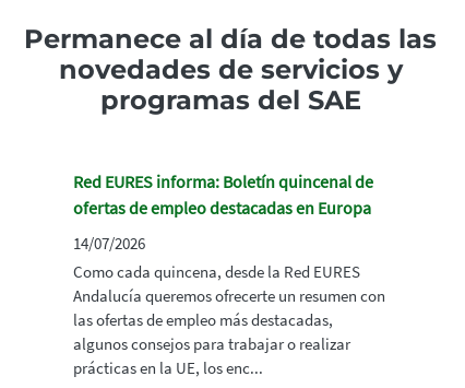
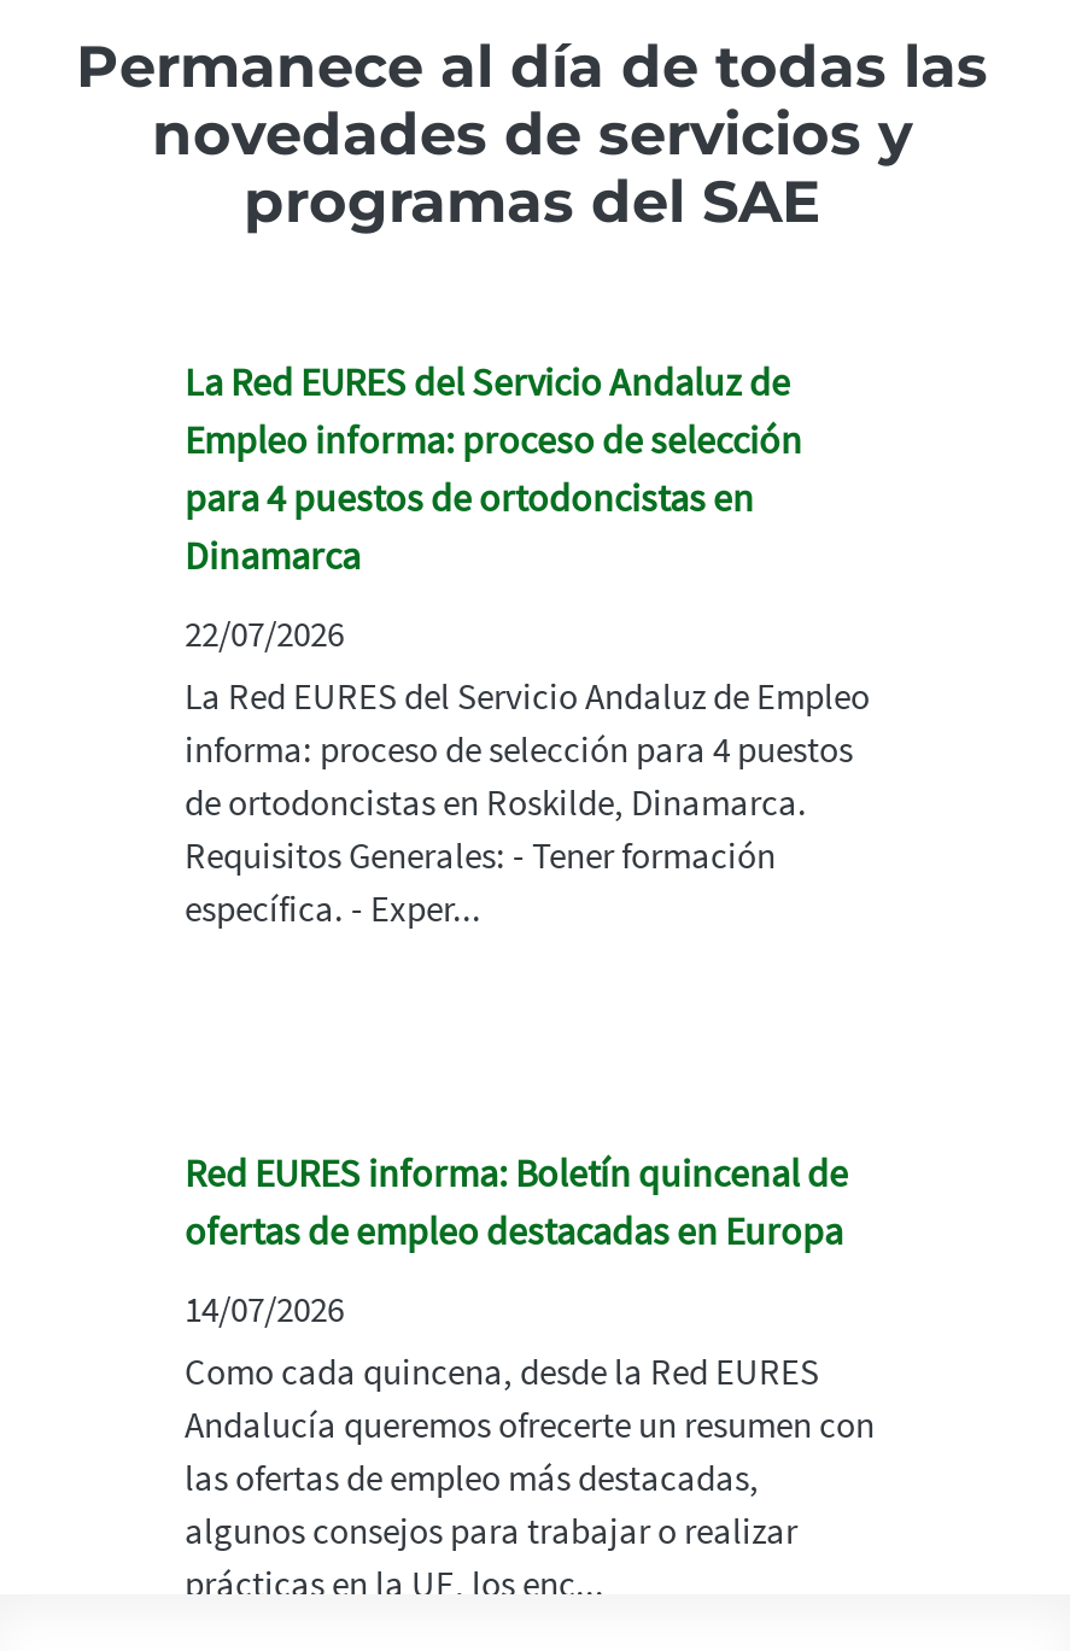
+ La Red EURES del Servicio Andaluz de
+ Empleo informa: proceso de selección
+ para 4 puestos de ortodoncistas en
+ Dinamarca
+ 22/07/2026
+ La Red EURES del Servicio Andaluz de Empleo
+ informa: proceso de selección para 4 puestos
+ de ortodoncistas en Roskilde, Dinamarca.
+ Requisitos Generales: - Tener formación
+ específica. - Exper...
